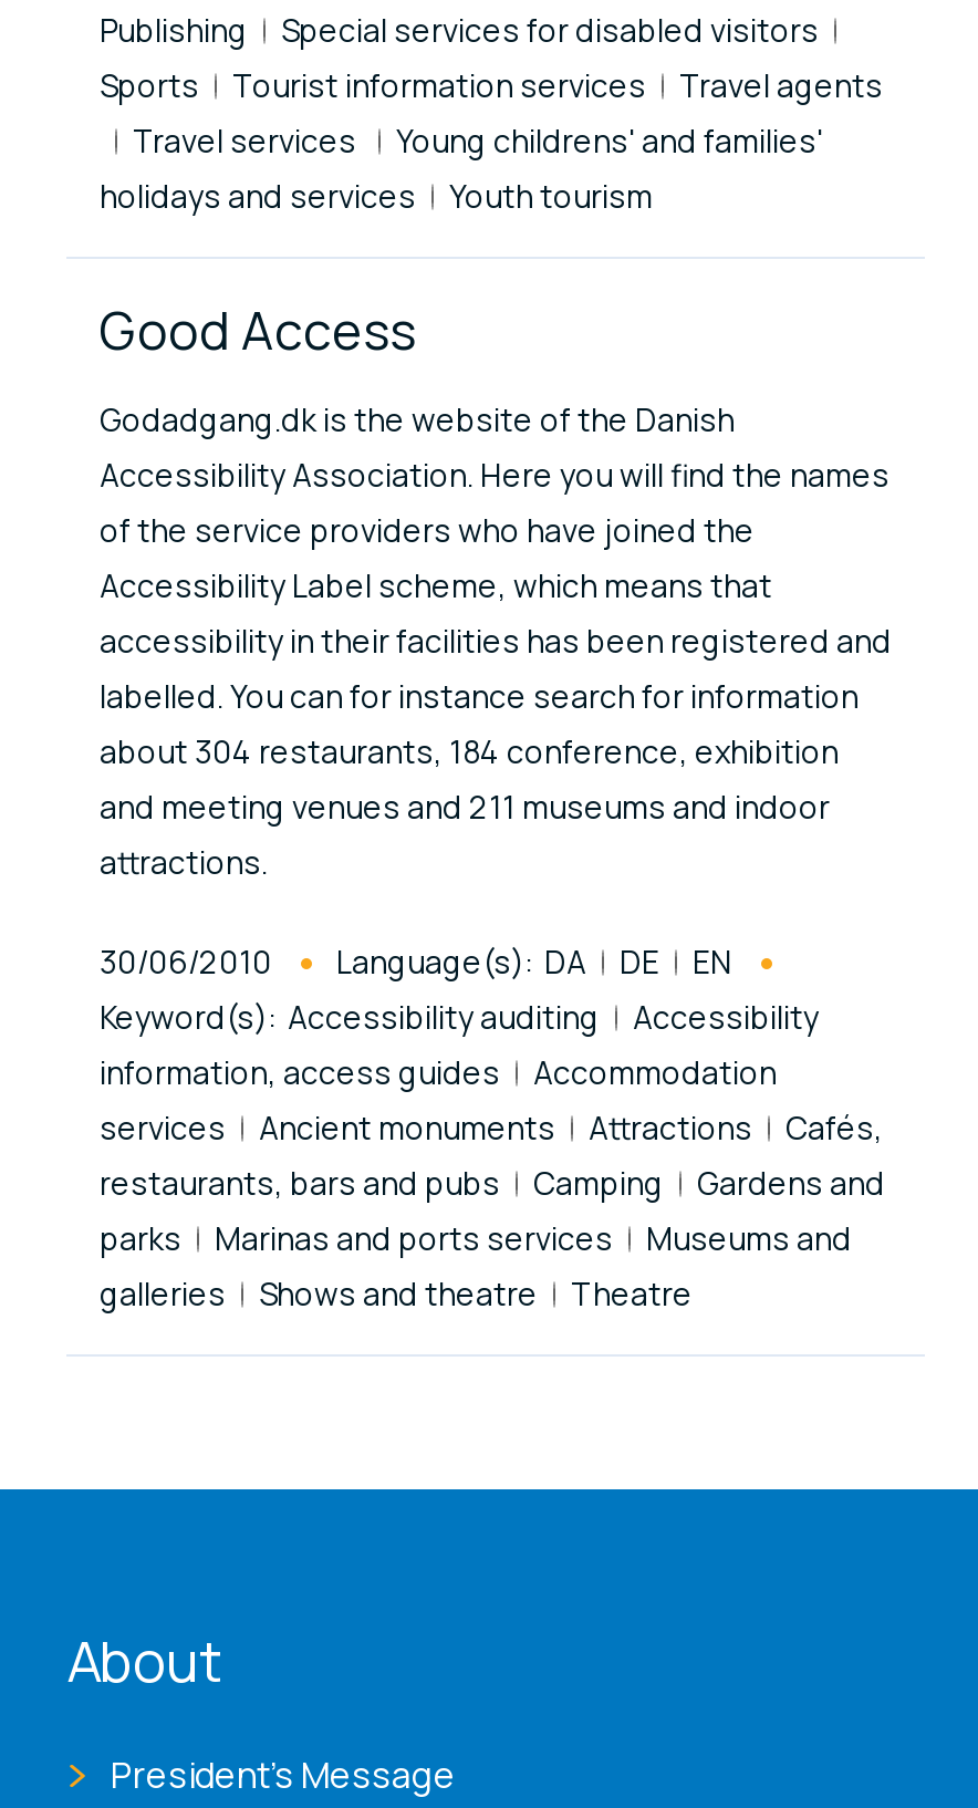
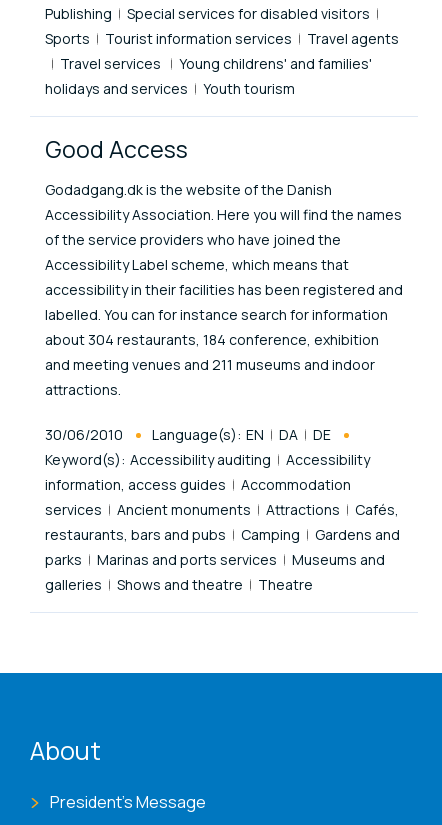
- Language(s): DA
+ Language(s): EN
+ DA

- EN
